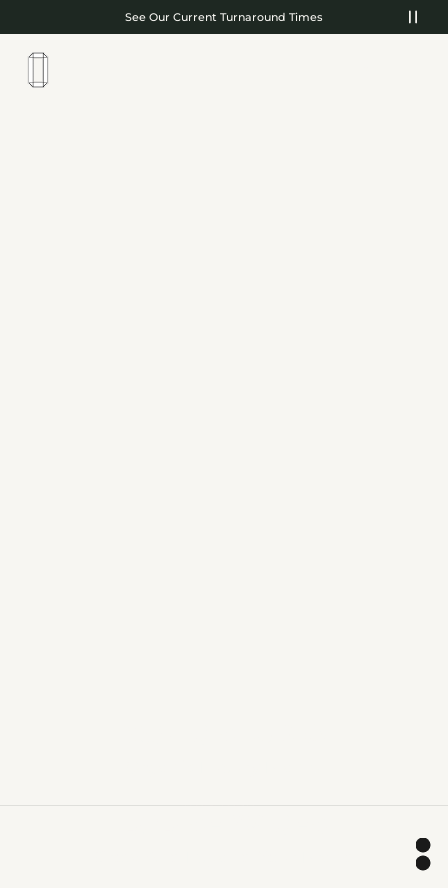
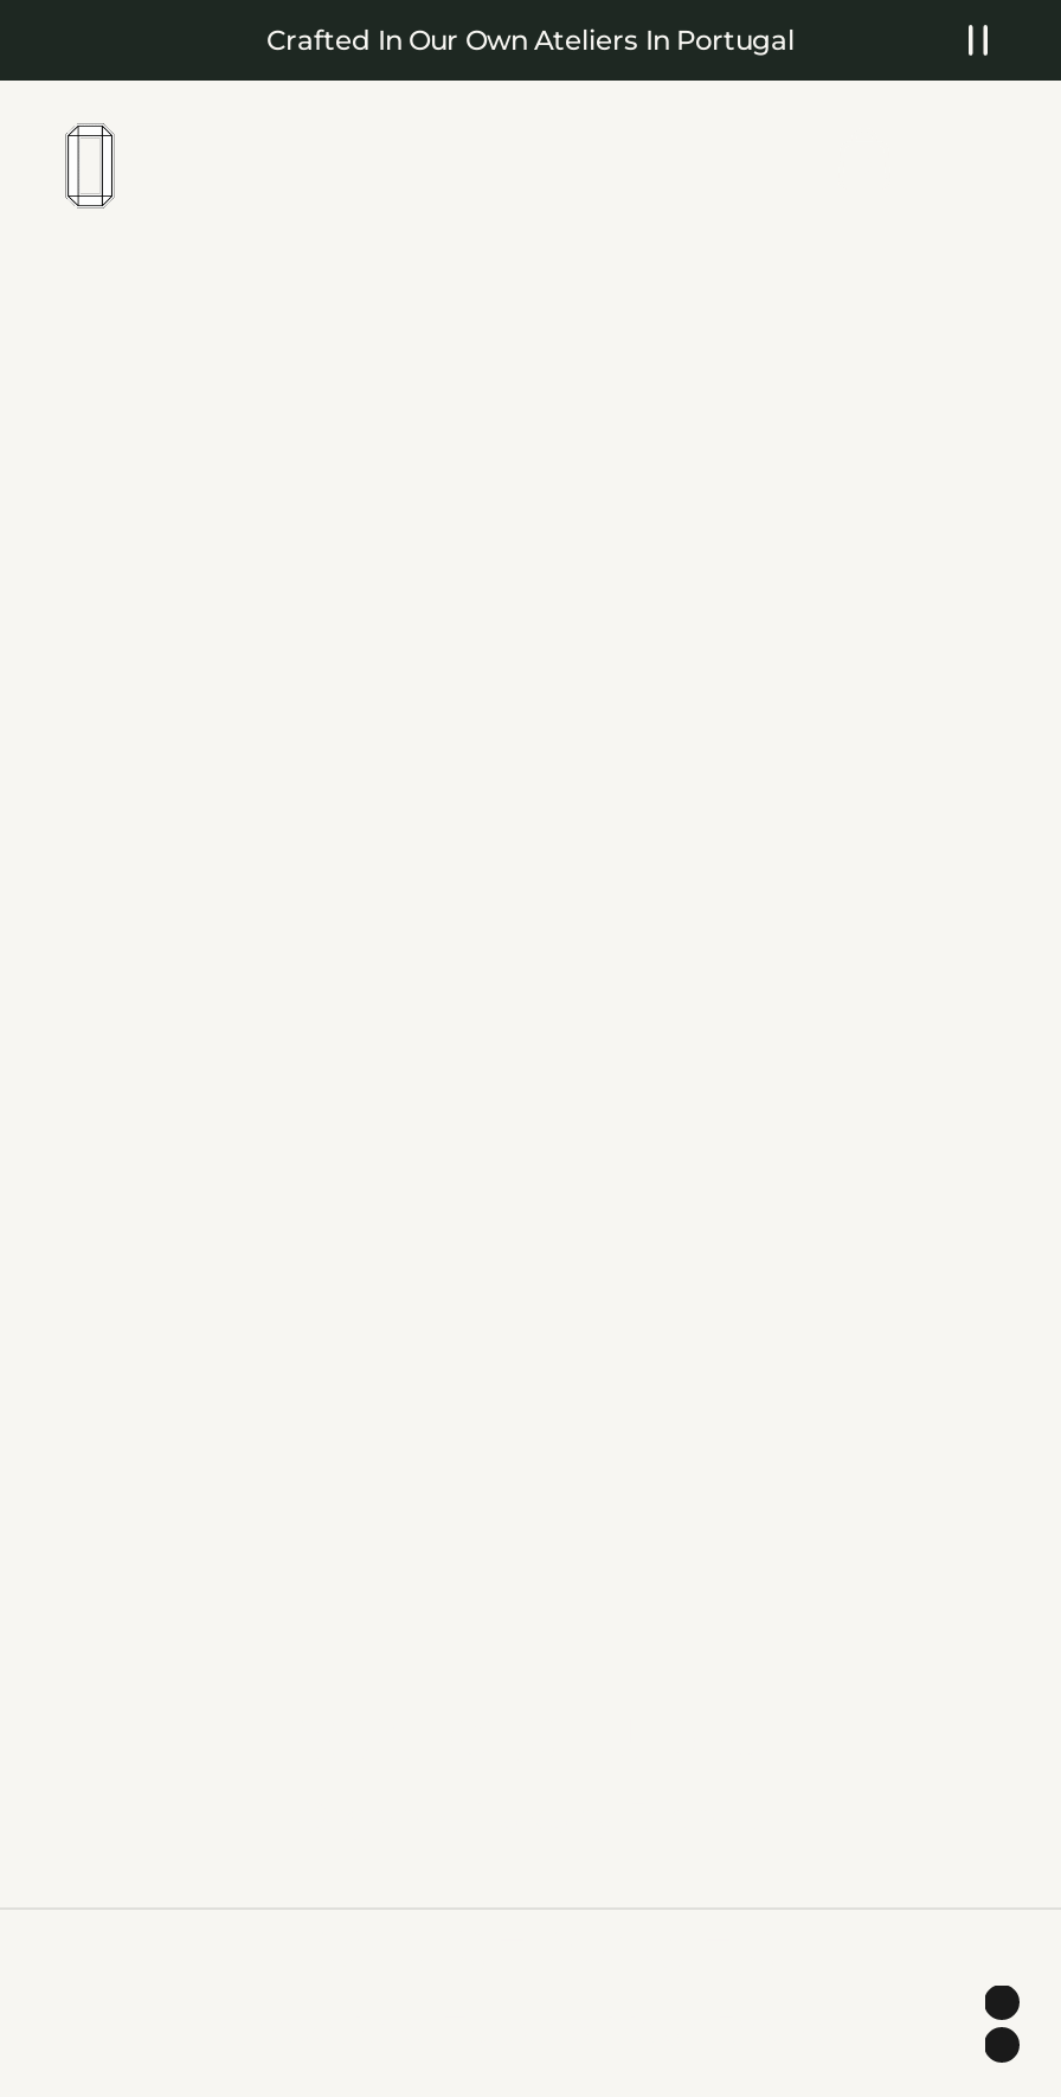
- See Our Current Turnaround Times
+ Crafted In Our Own Ateliers In Portugal
